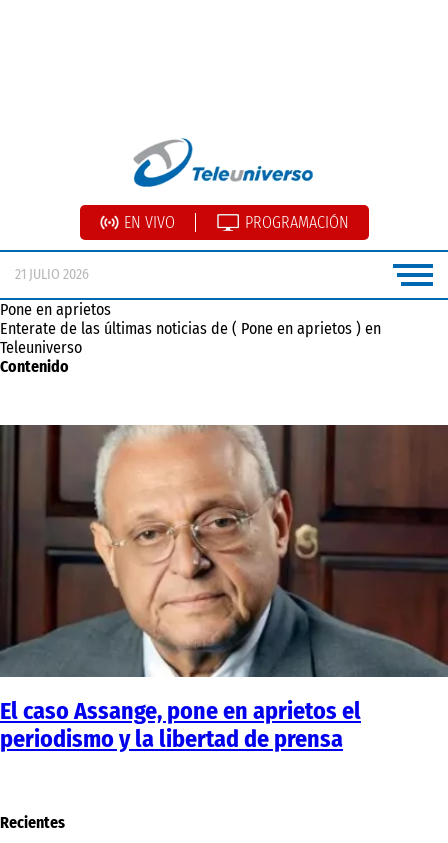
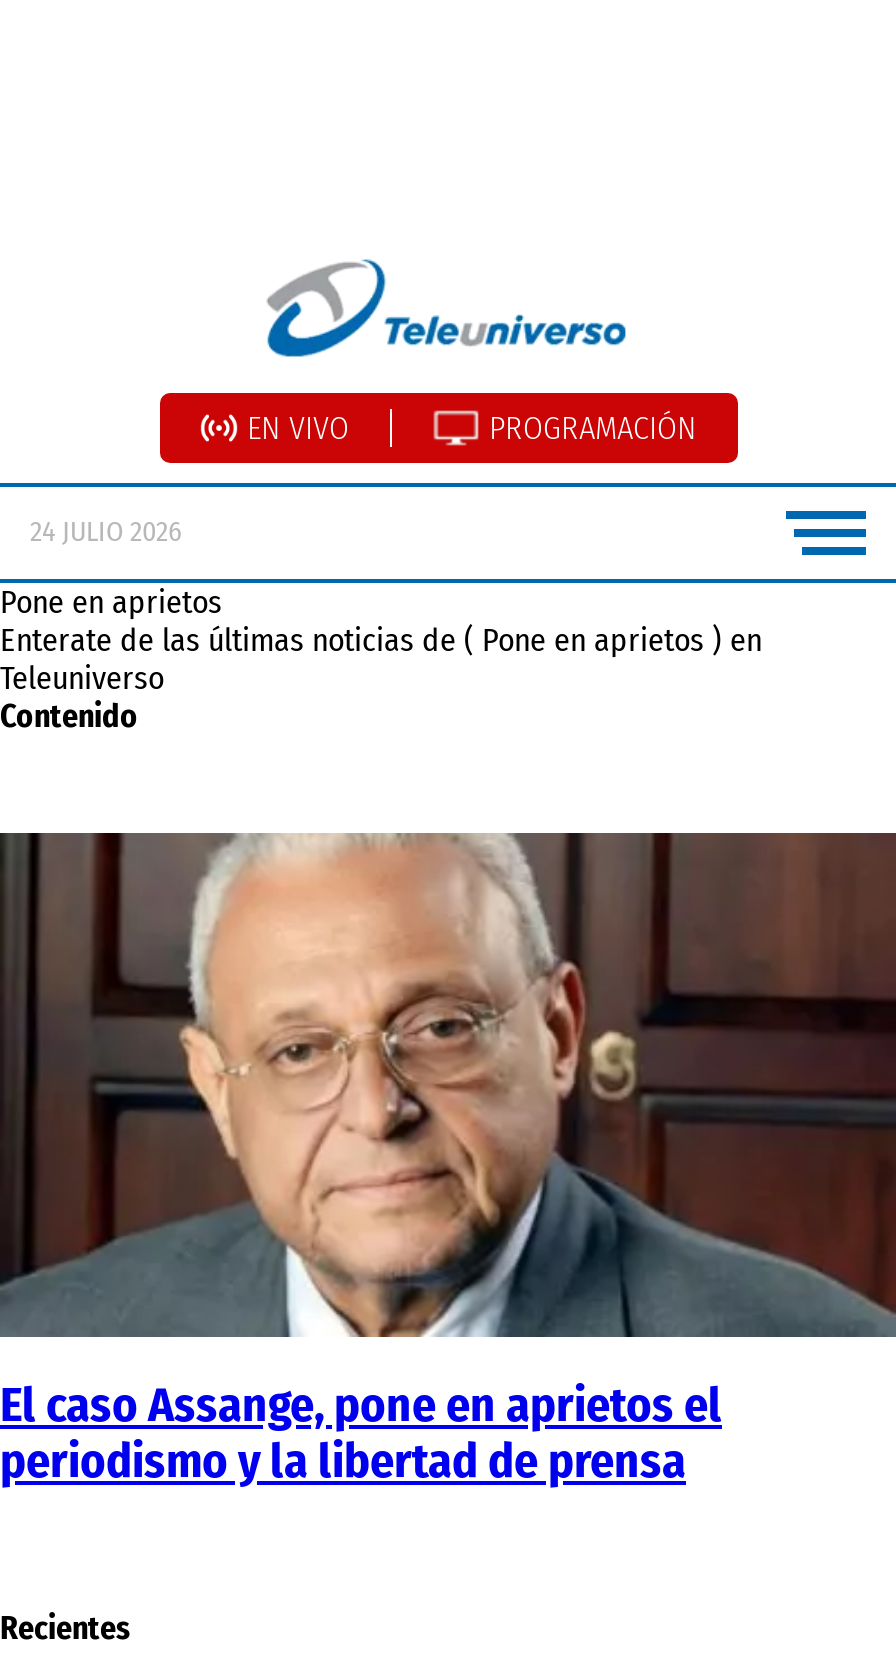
- 21 JULIO 2026
+ 24 JULIO 2026
